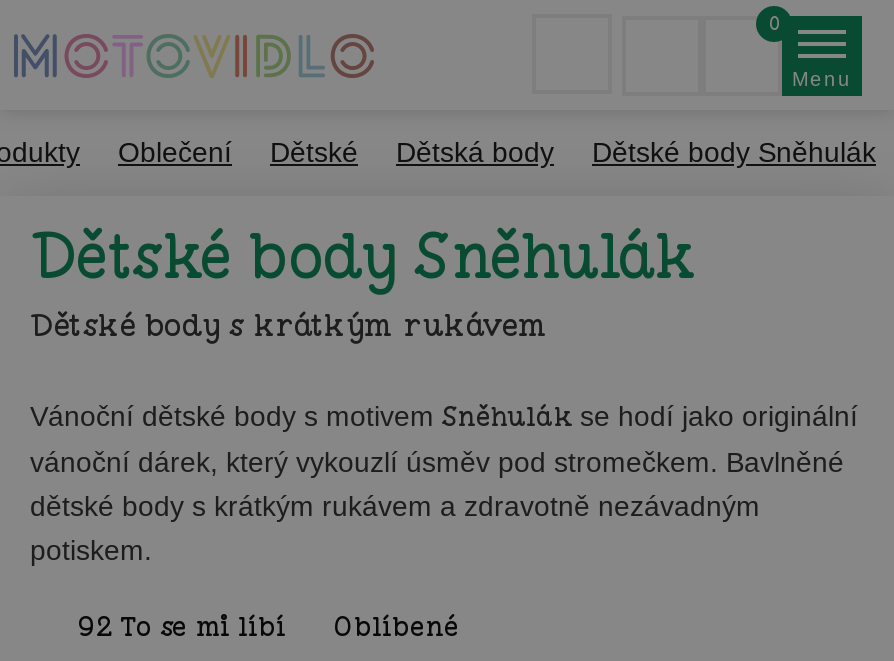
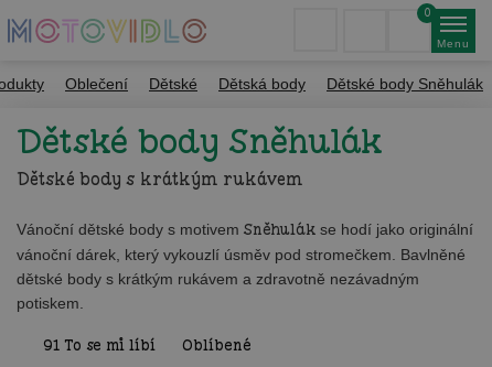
- 92 To se mi líbí Oblíbené
+ 91 To se mi líbí Oblíbené
